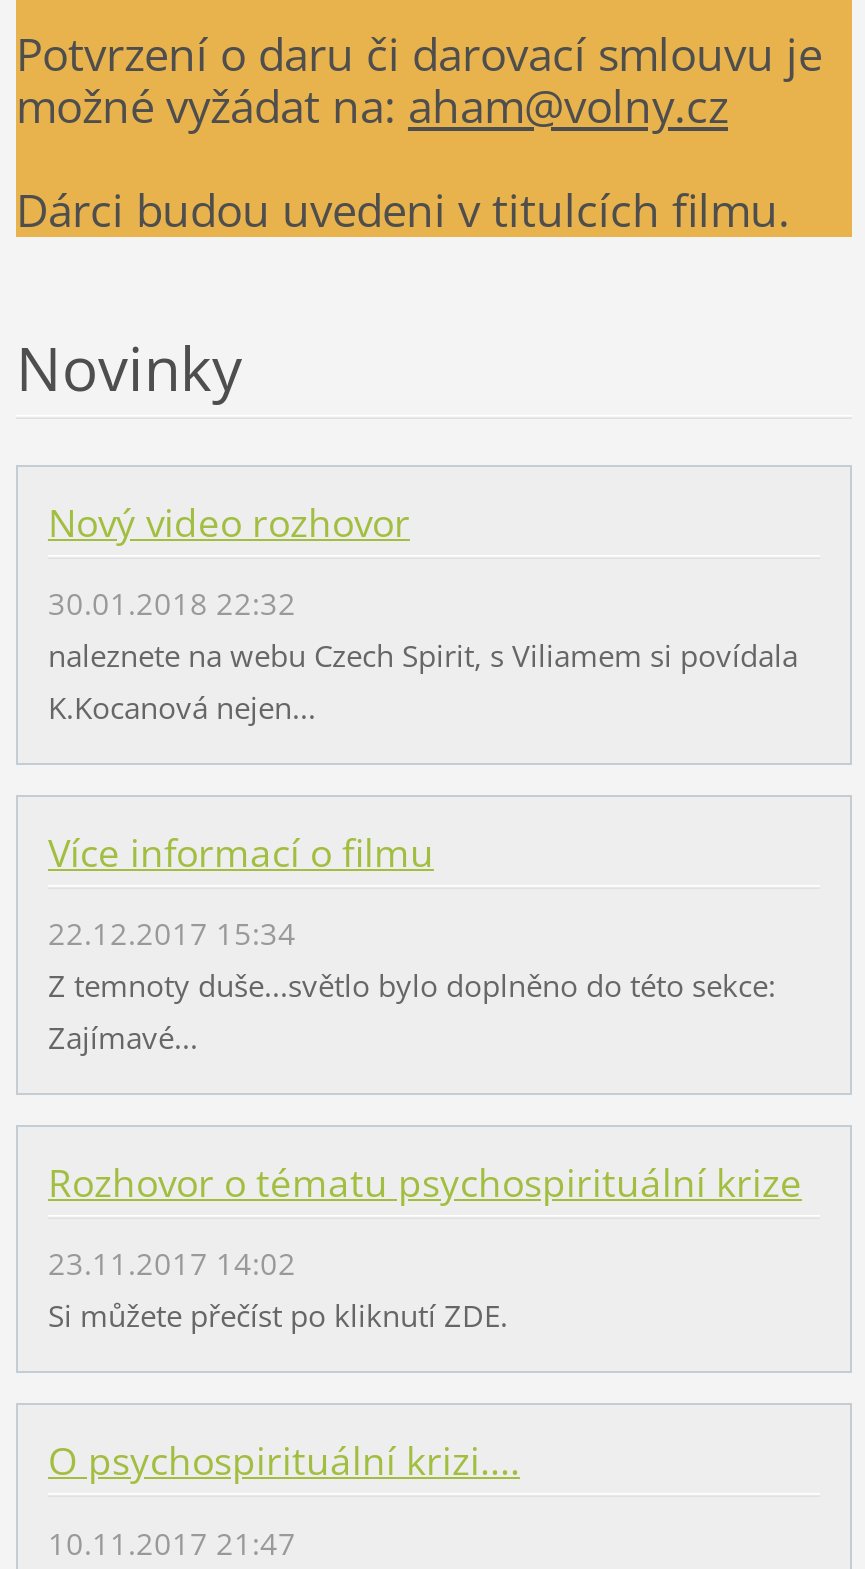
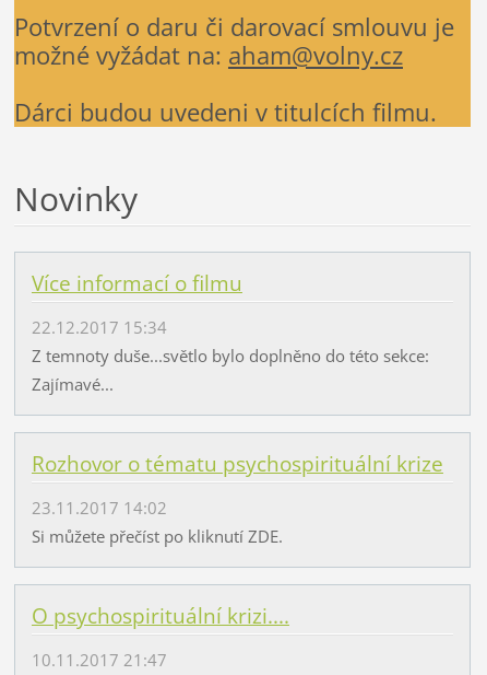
- Nový video rozhovor
- 30.01.2018 22:32
- naleznete na webu Czech Spirit, s Viliamem si povídala
- K.Kocanová nejen...
